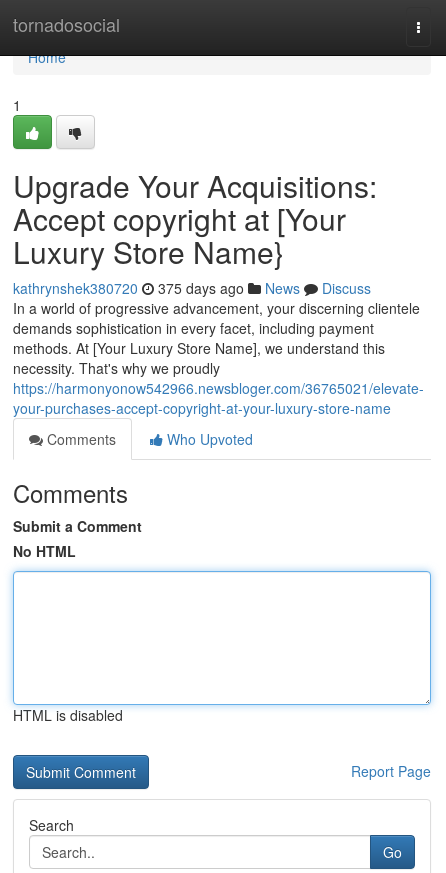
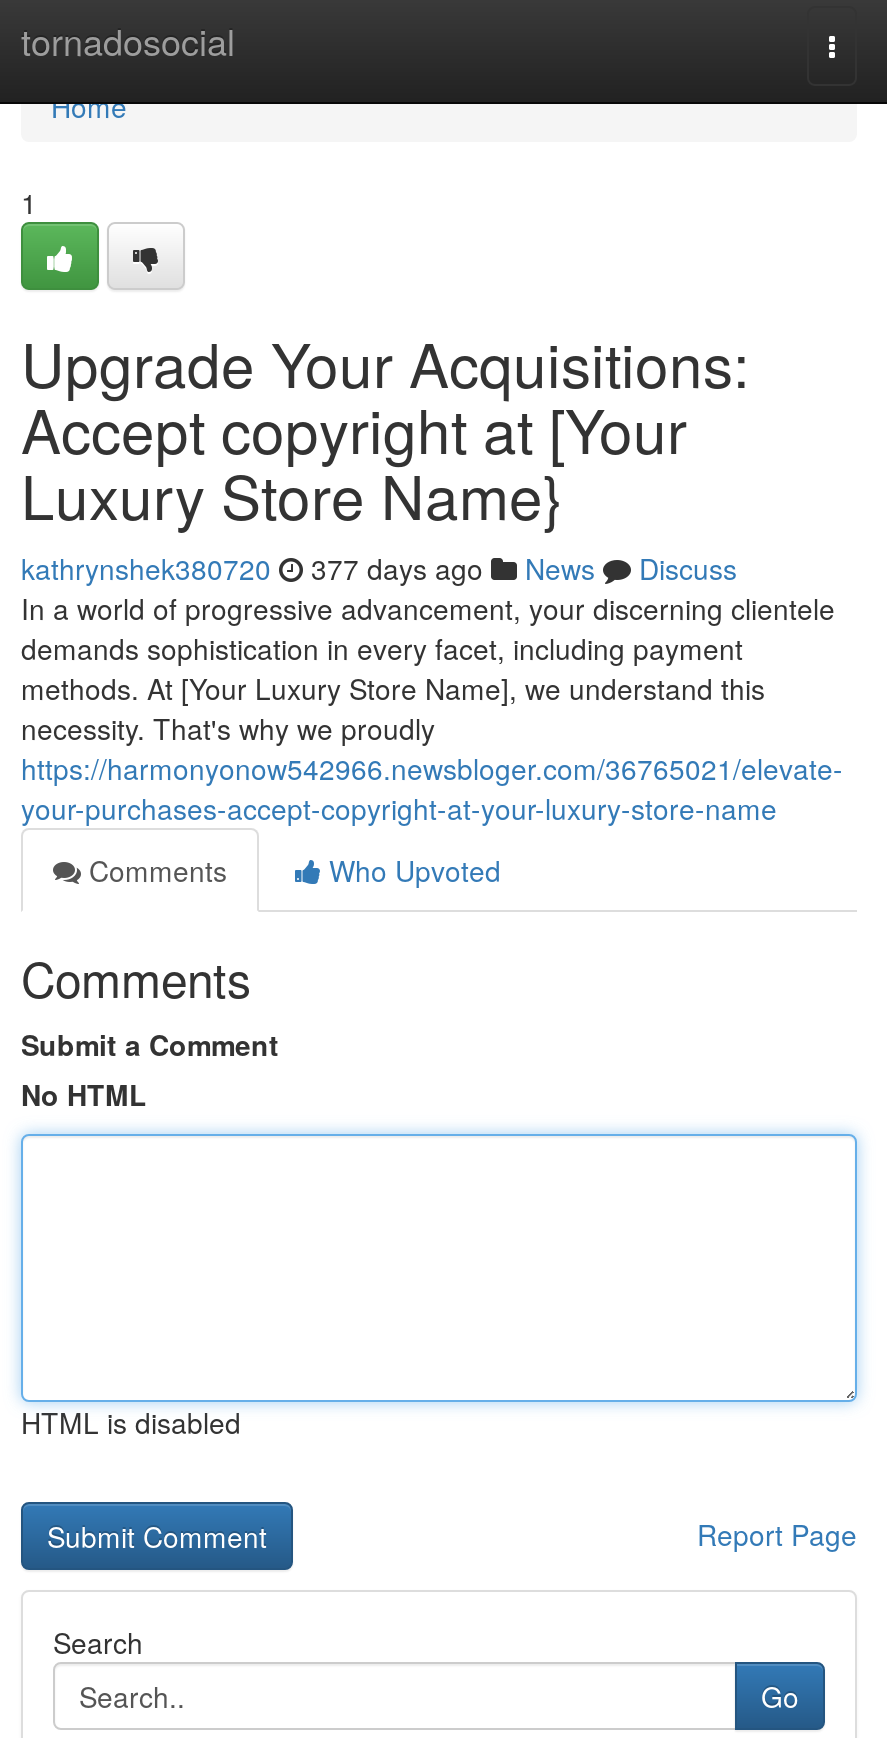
- kathrynshek380720 375 days ago News Discuss
+ kathrynshek380720 377 days ago News Discuss
